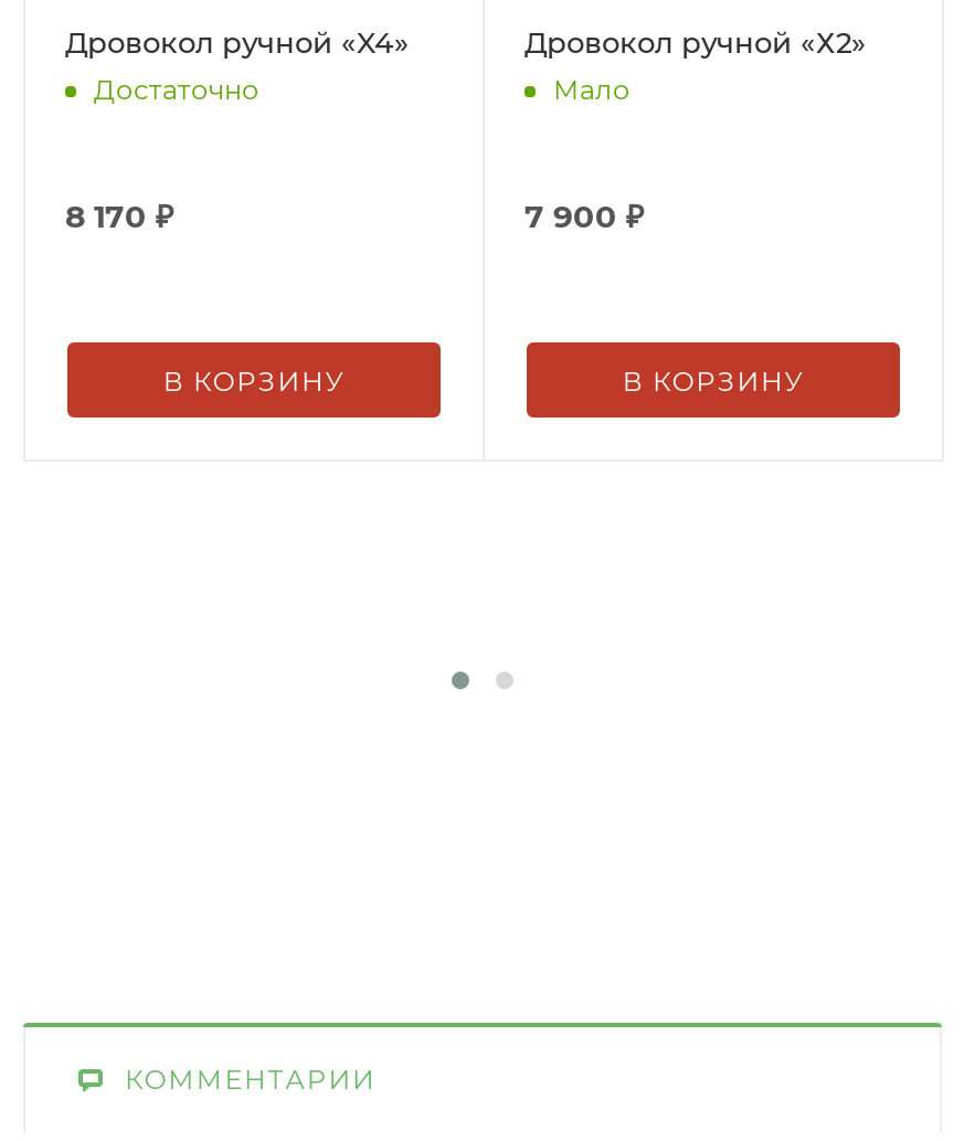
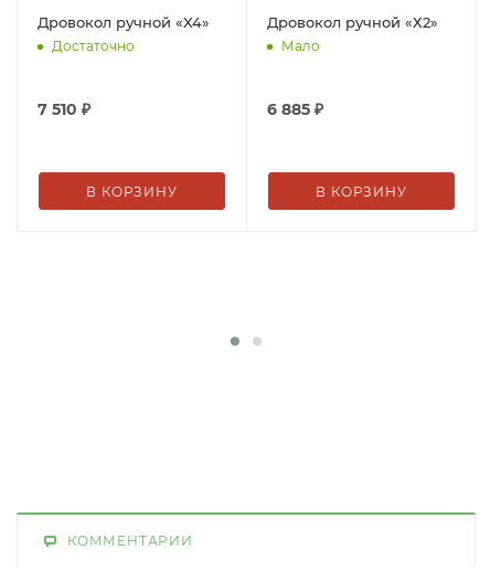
- 8 170 ₽
+ 7 510 ₽

- 7 900 ₽
+ 6 885 ₽
